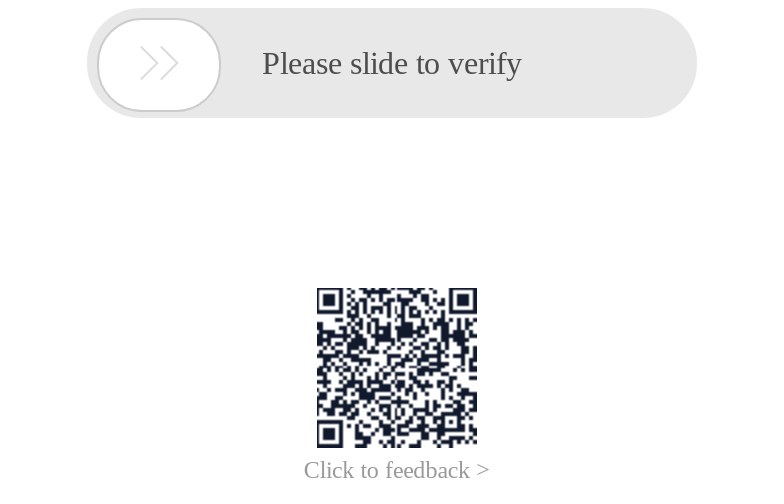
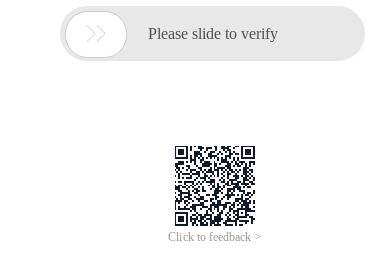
- [image]
+ [image]
